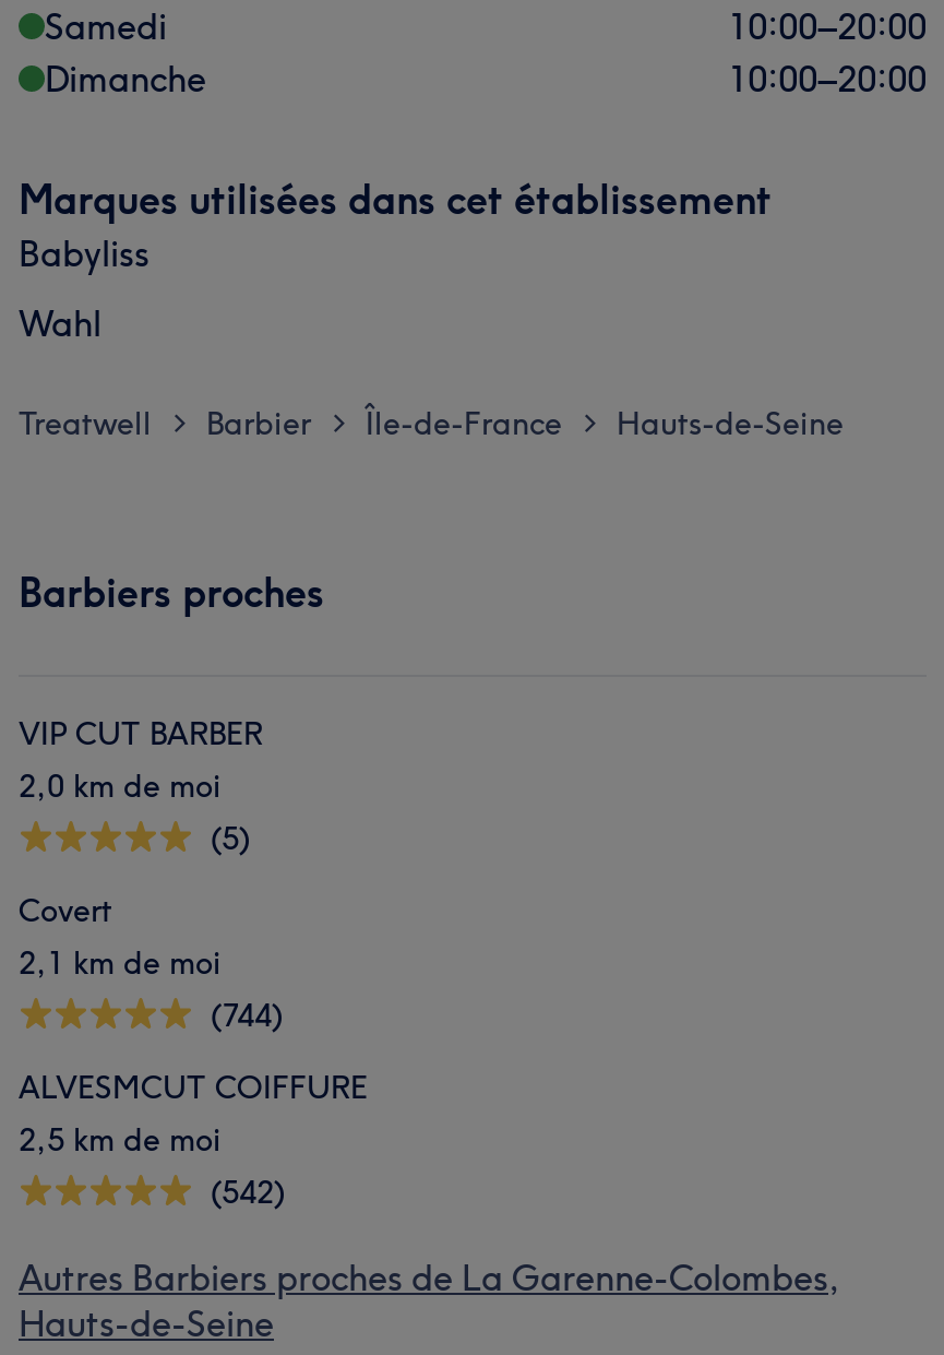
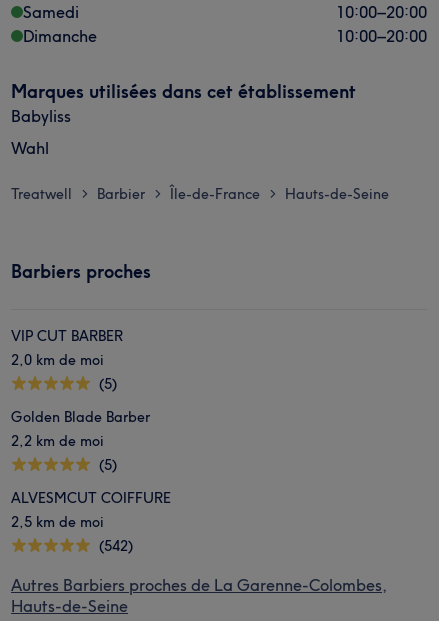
- Covert
- 2,1 km de moi
- (744)
+ Golden Blade Barber
+ 2,2 km de moi
+ (5)
